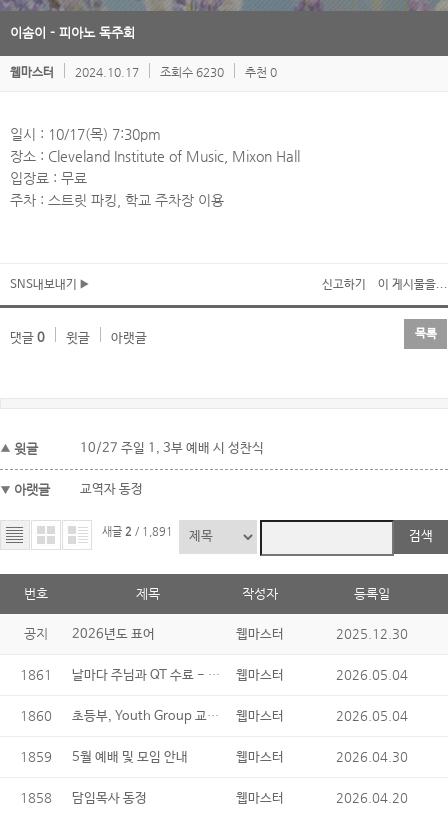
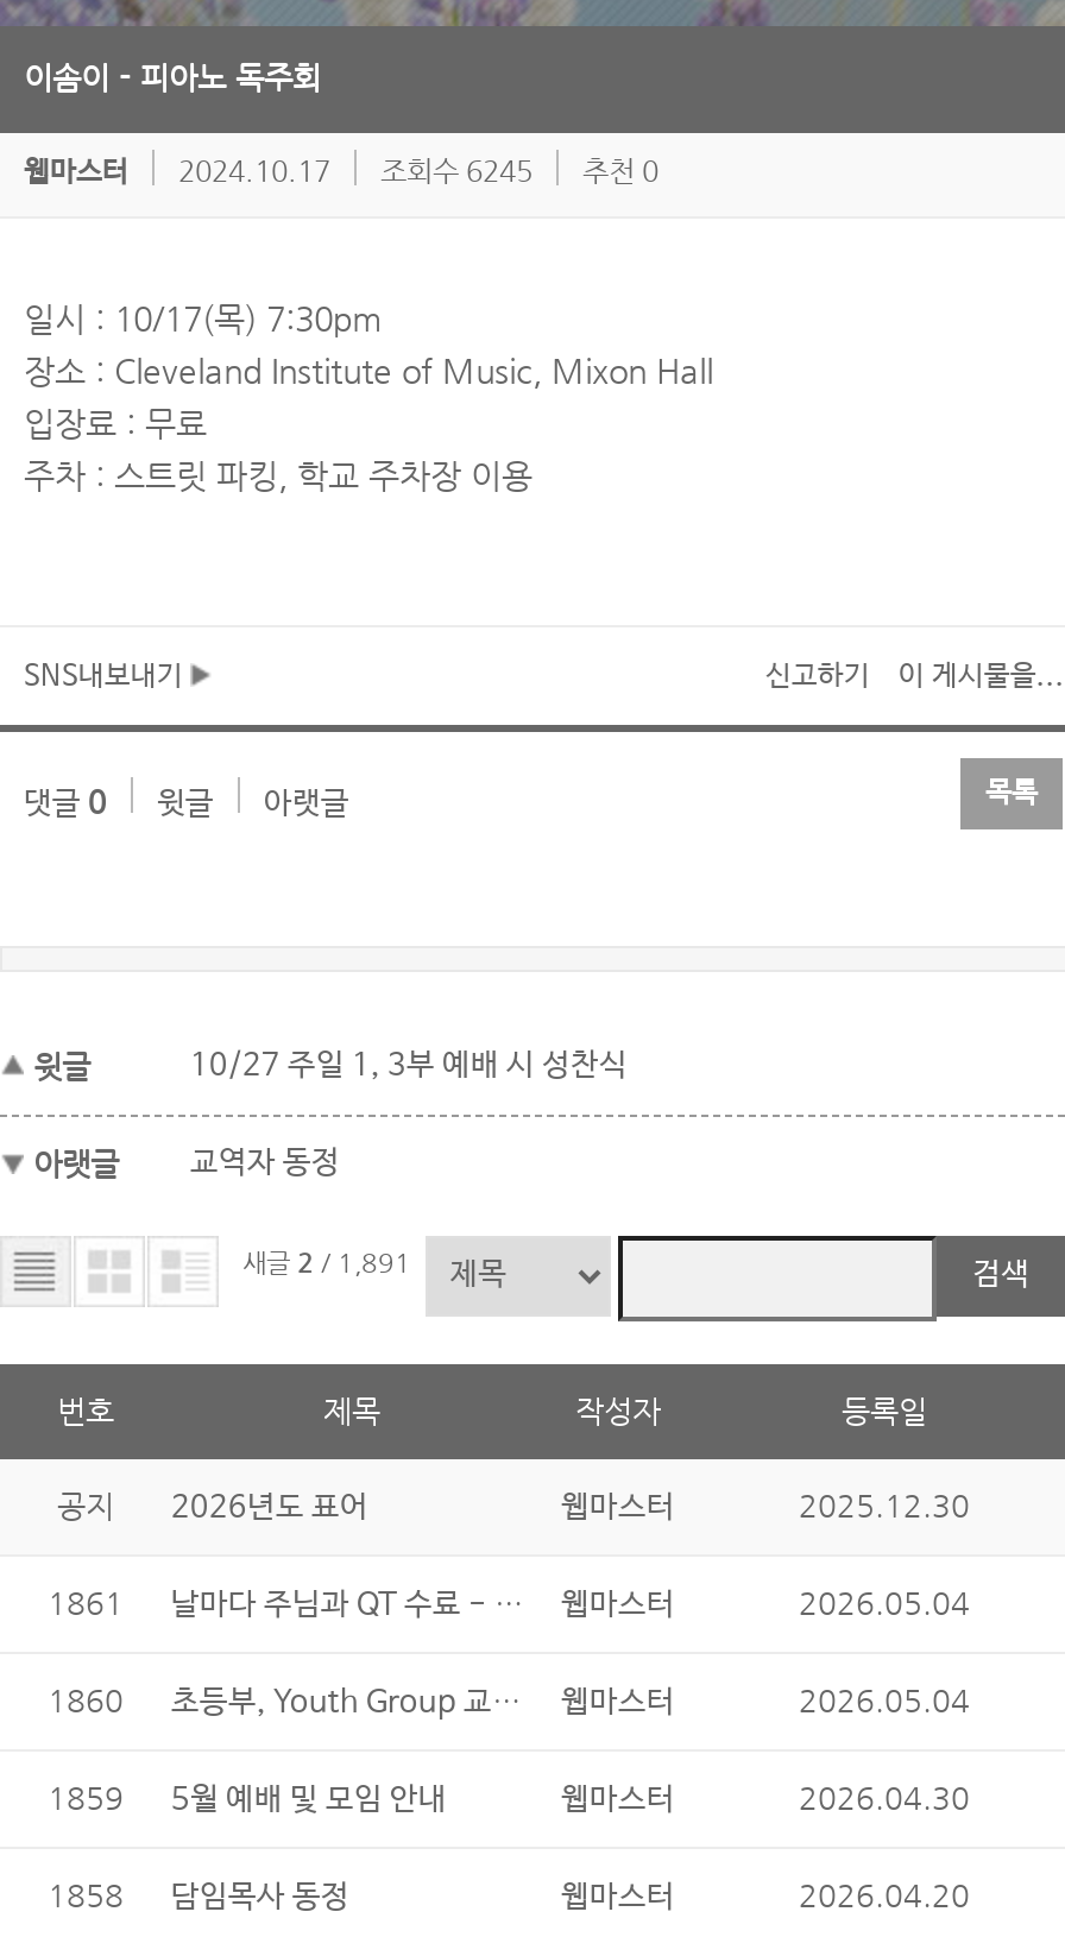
- 조회수 6230
+ 조회수 6245
